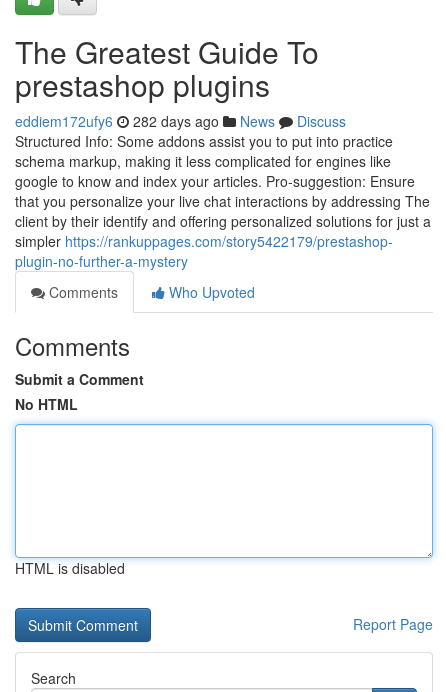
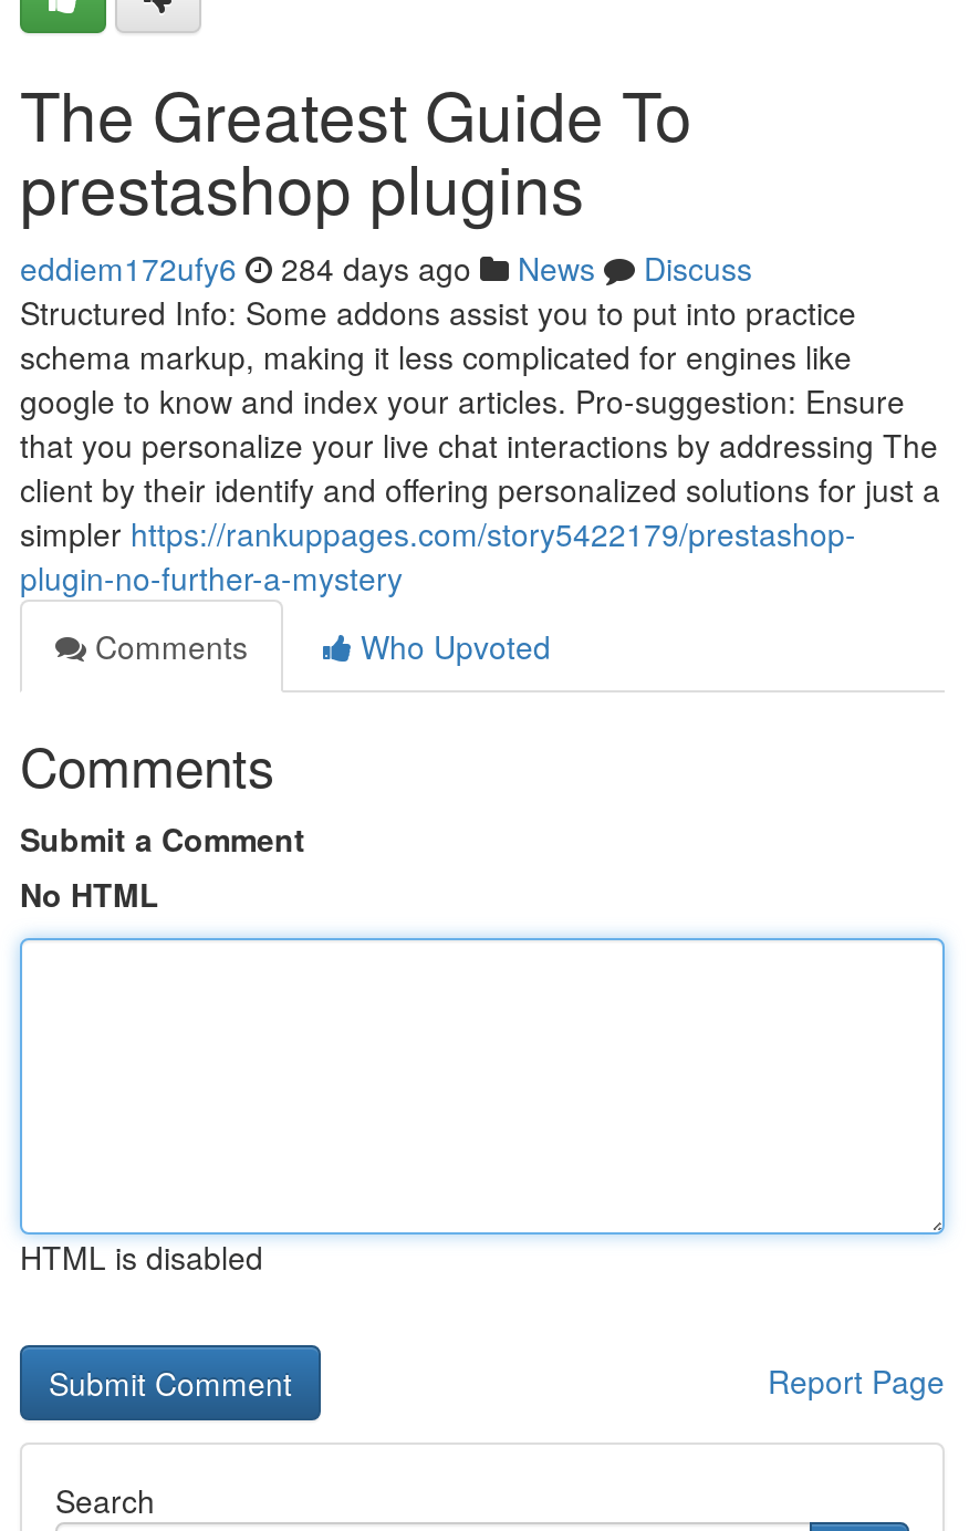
- eddiem172ufy6 282 days ago News Discuss
+ eddiem172ufy6 284 days ago News Discuss
